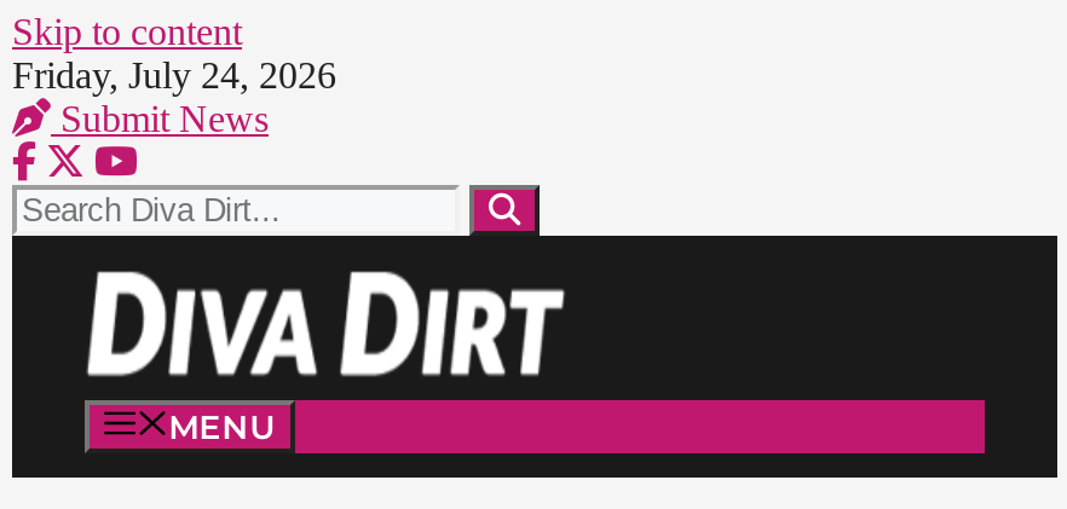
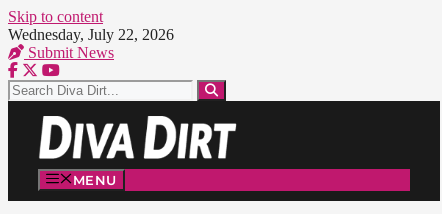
- Friday, July 24, 2026
+ Wednesday, July 22, 2026
